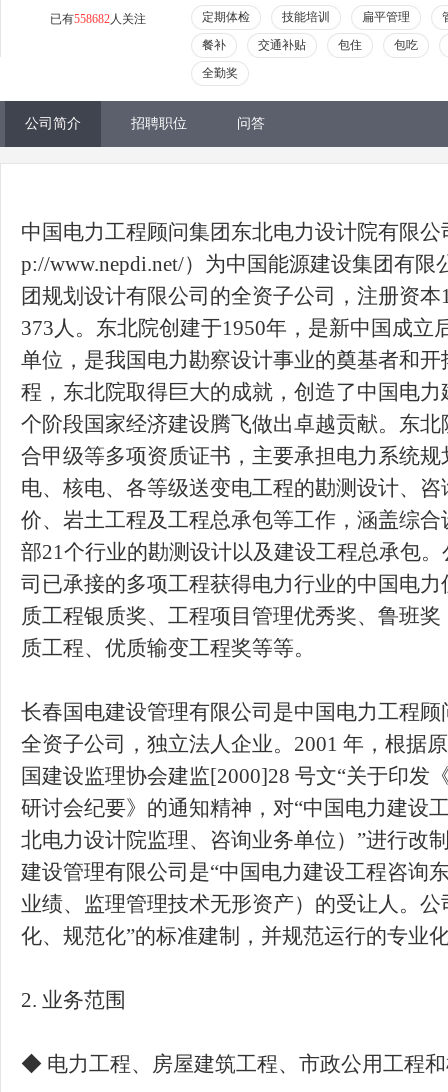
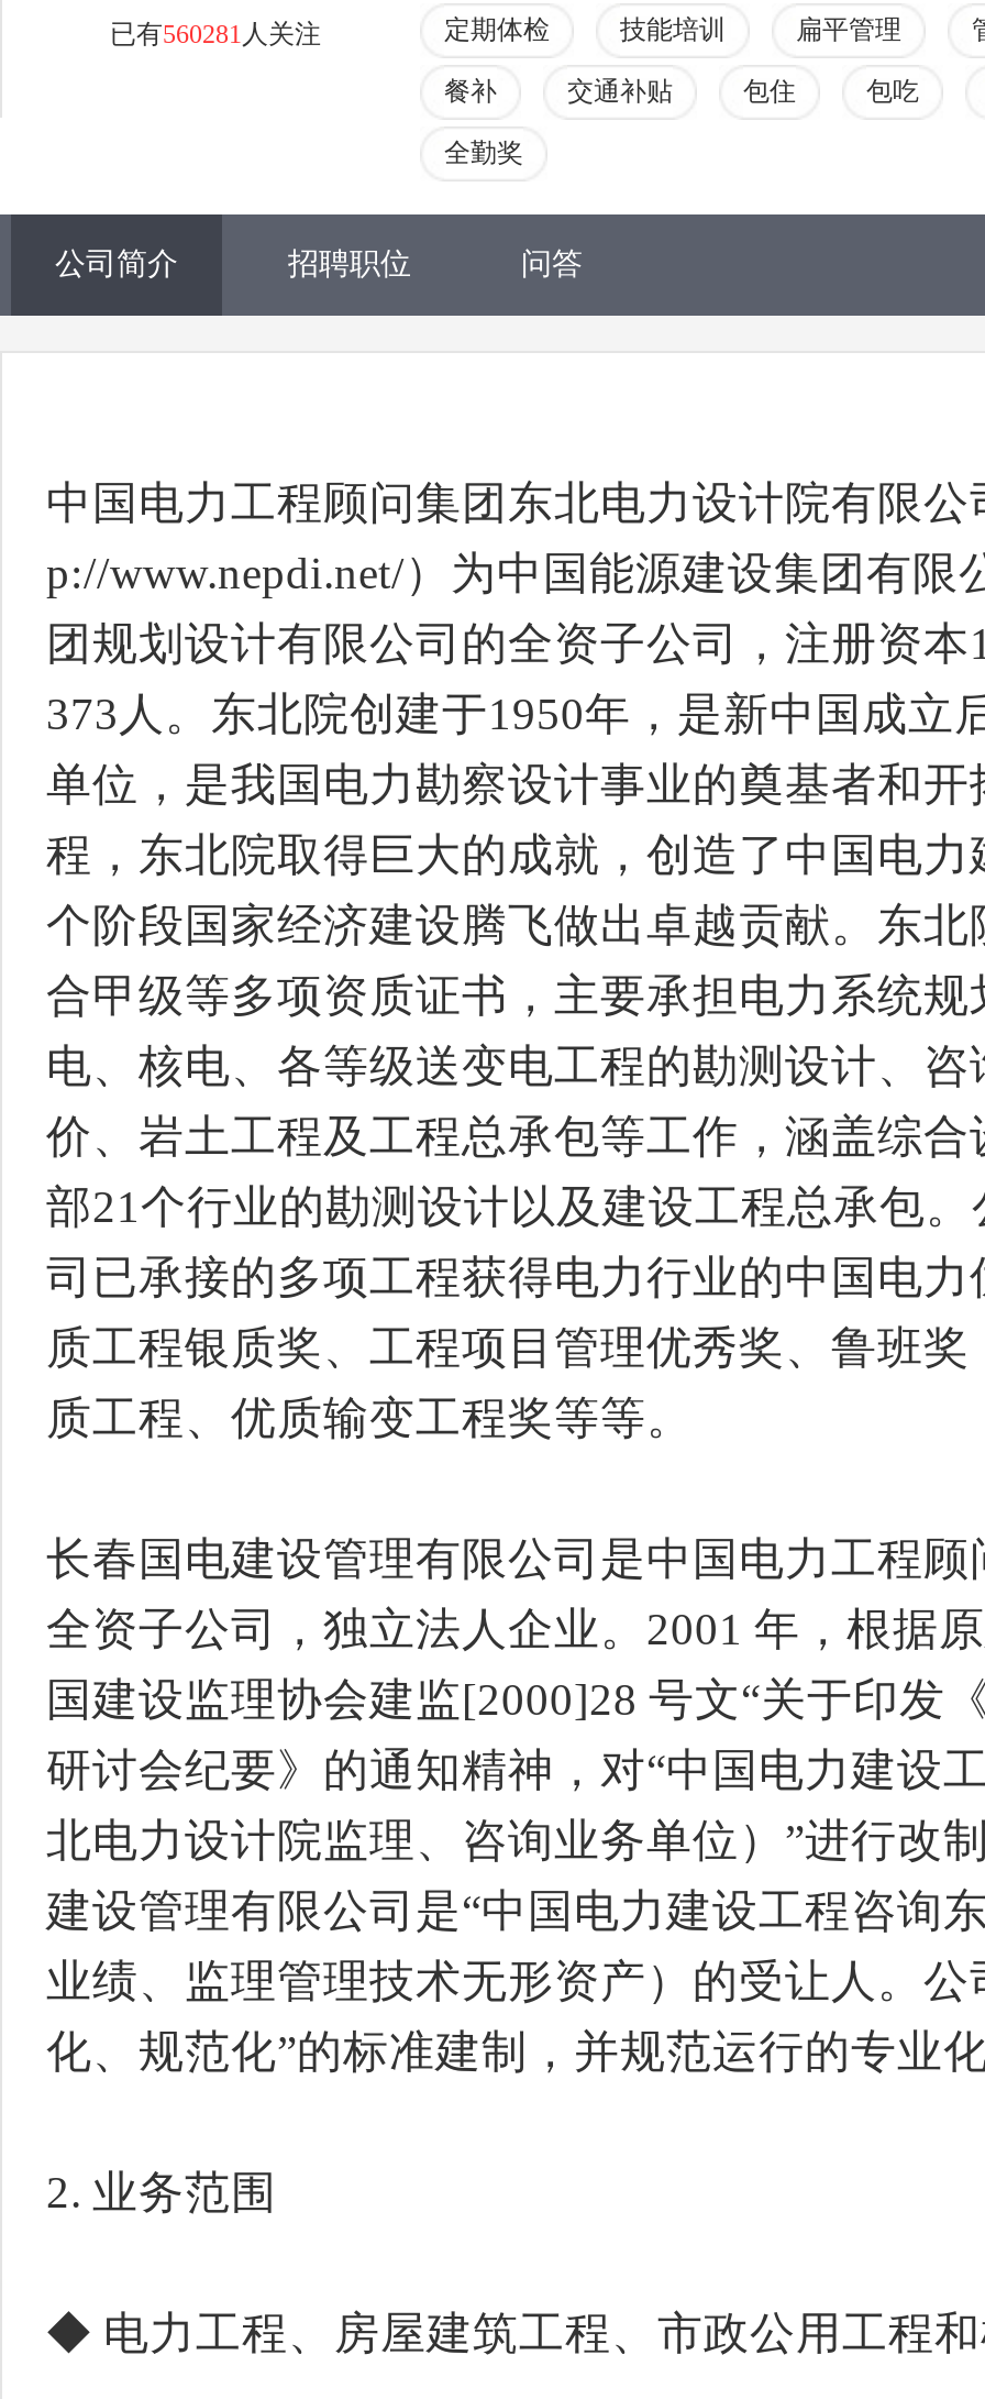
- 已有558682人关注
+ 已有560281人关注
